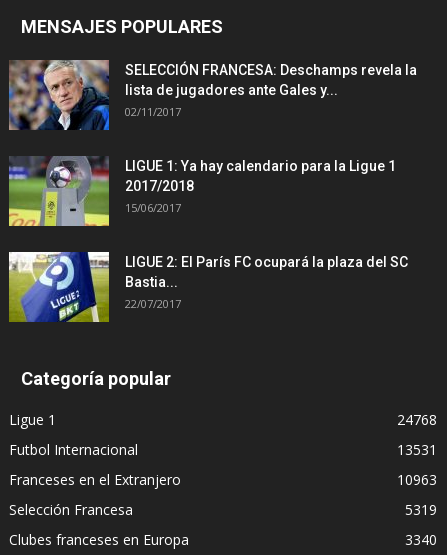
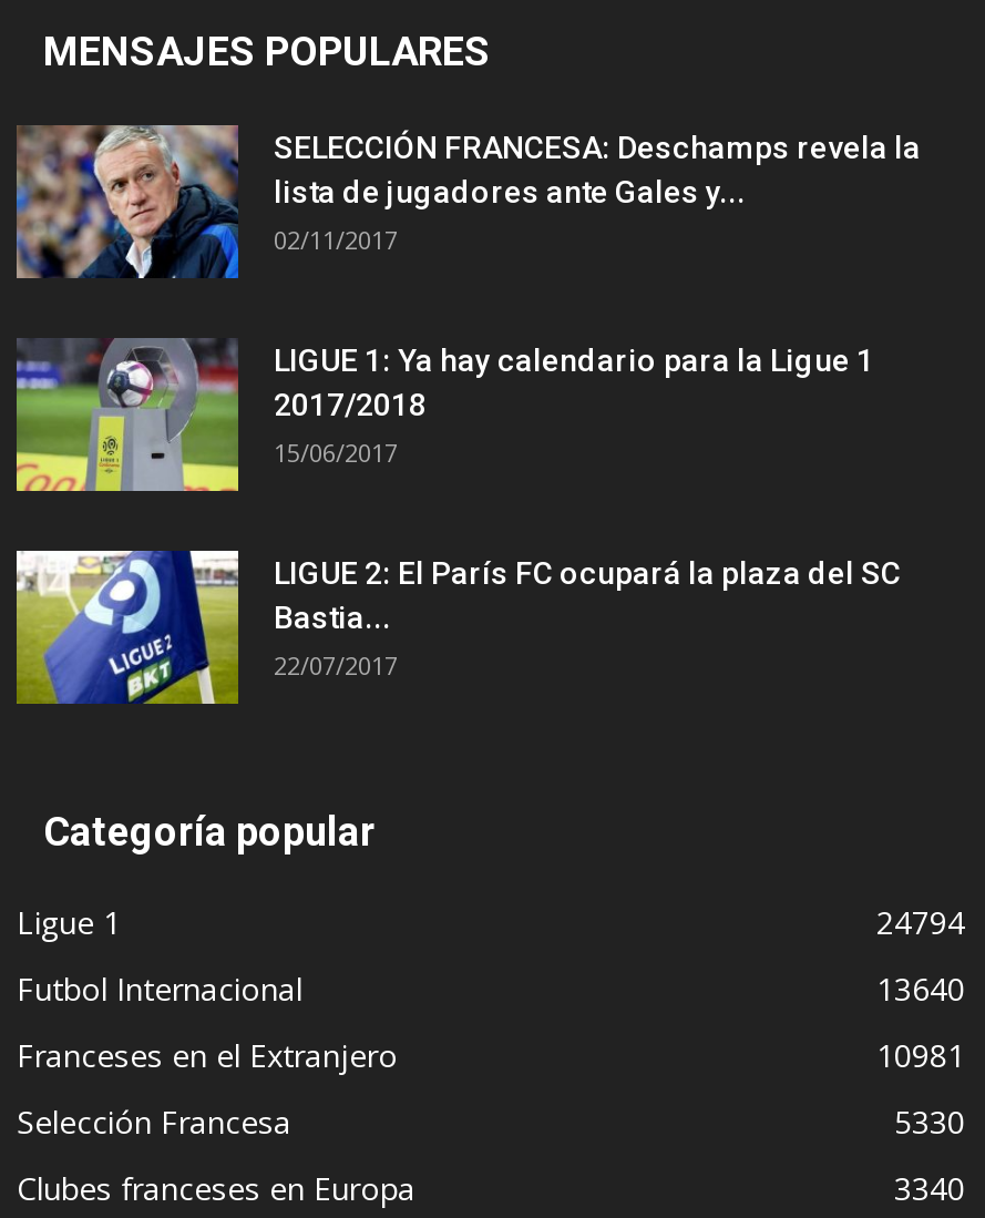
- 24768
+ 24794

- 13531
+ 13640

- 10963
+ 10981

- 5319
+ 5330
